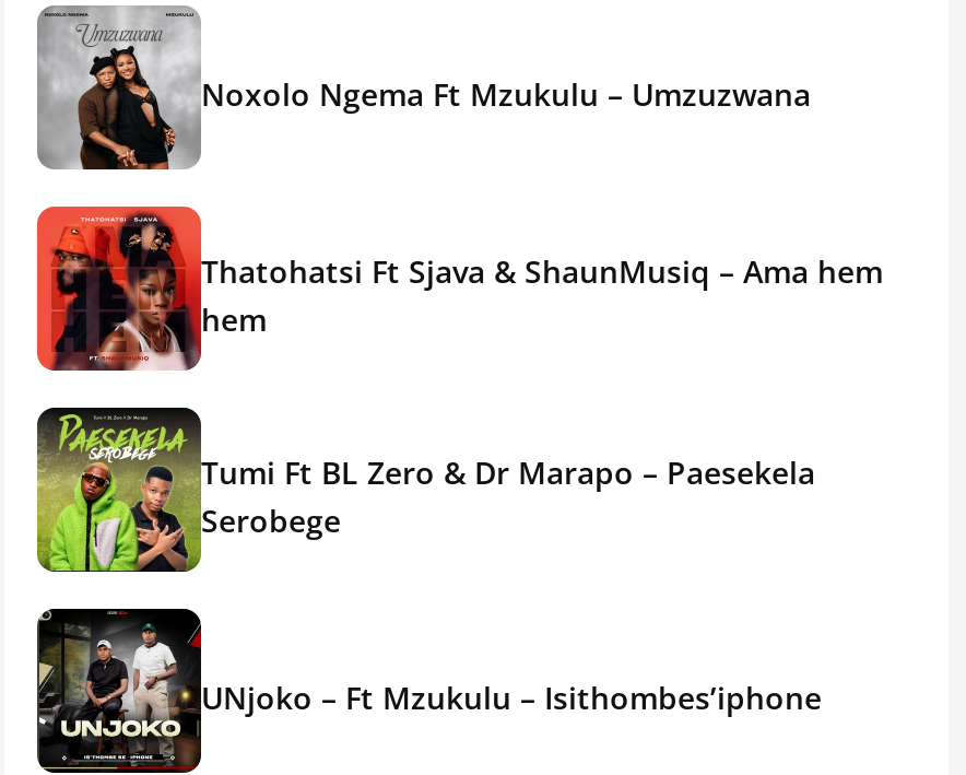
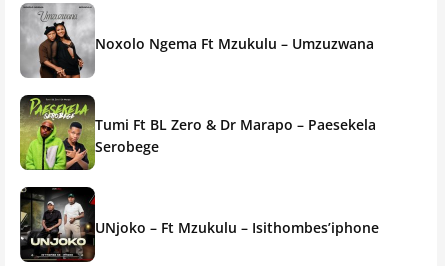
- [image]
- Thatohatsi Ft Sjava & ShaunMusiq – Ama hem
- hem
